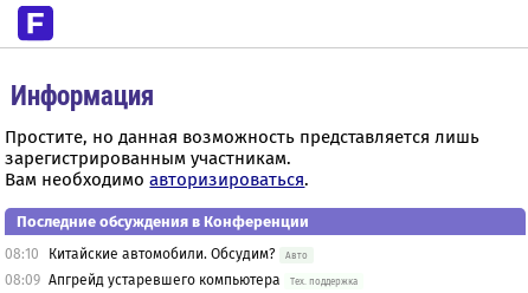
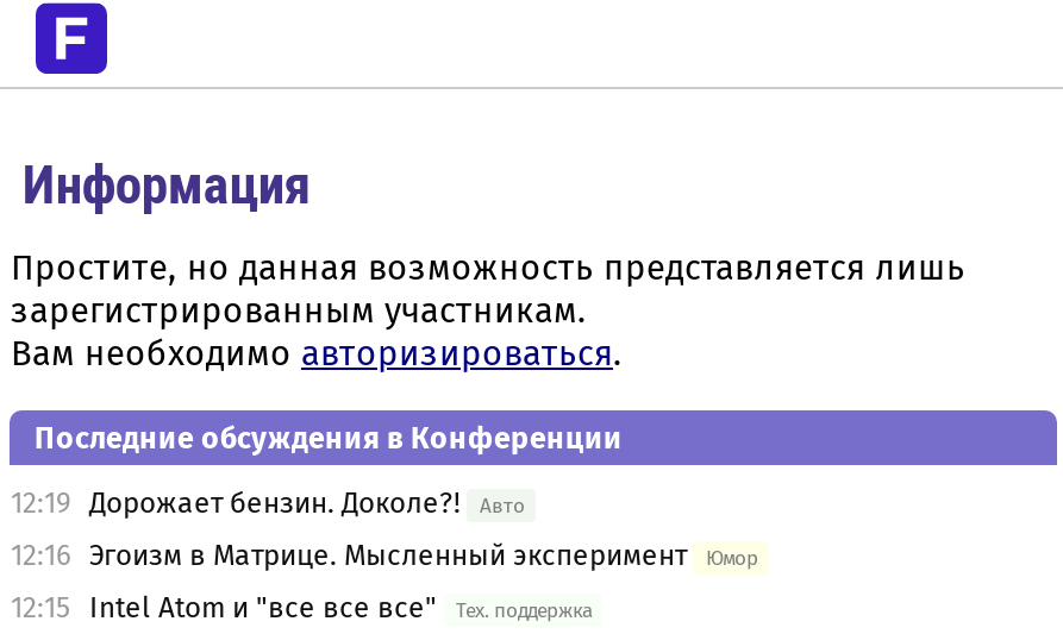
- 08:10 Китайские автомобили. Обсудим?
+ 12:19 Дорожает бензин. Доколе?!

- 08:09 Апгрейд устаревшего компьютера
+ 12:16 Эгоизм в Матрице. Мысленный эксперимент
+ Юмор
+ 12:15 Intel Atom и "все все все"
